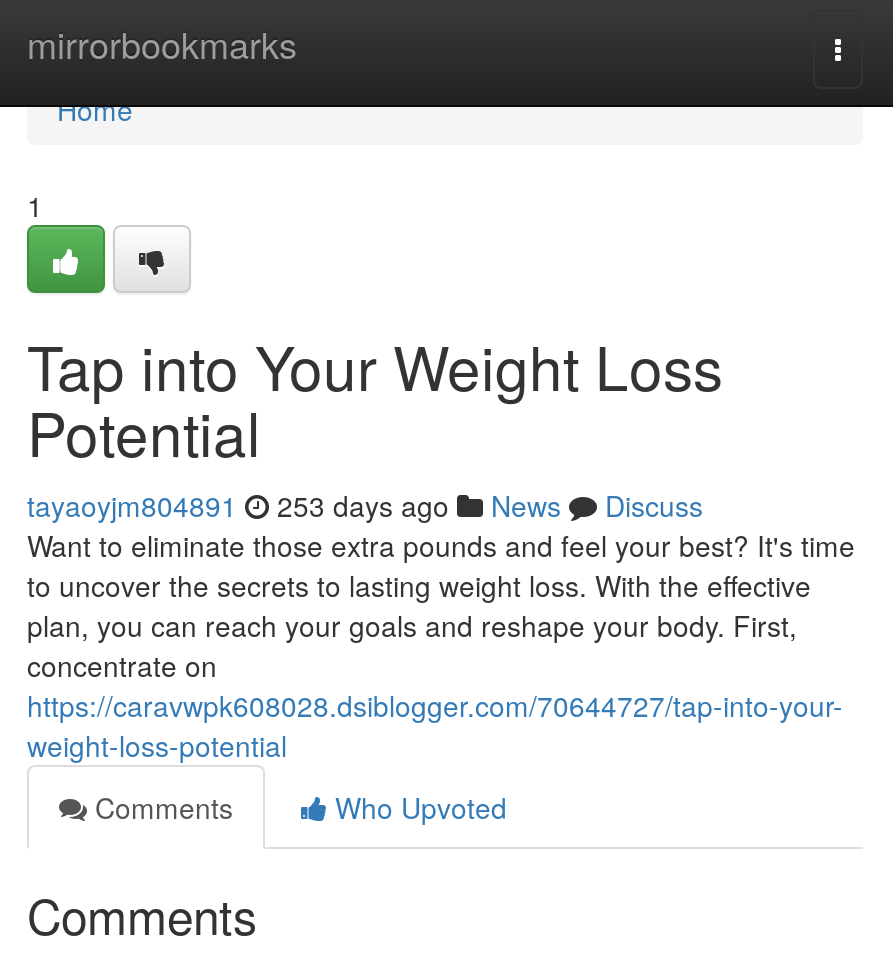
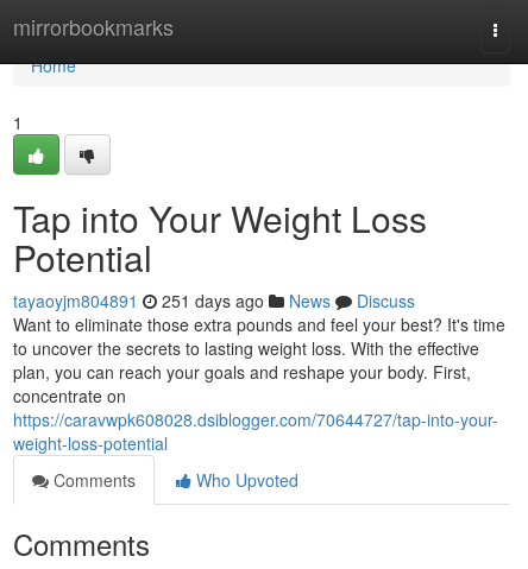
- tayaoyjm804891 253 days ago News Discuss
+ tayaoyjm804891 251 days ago News Discuss
